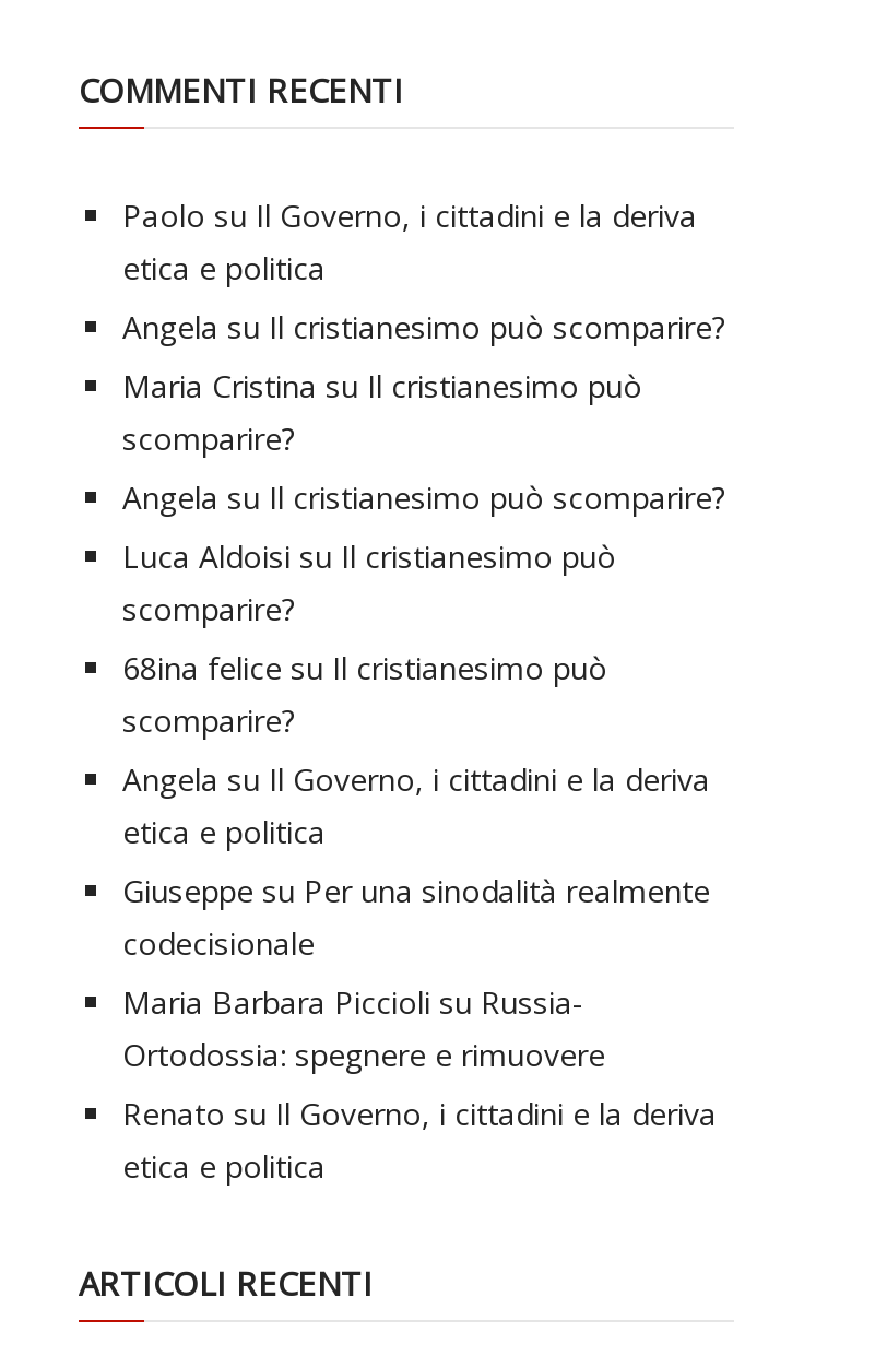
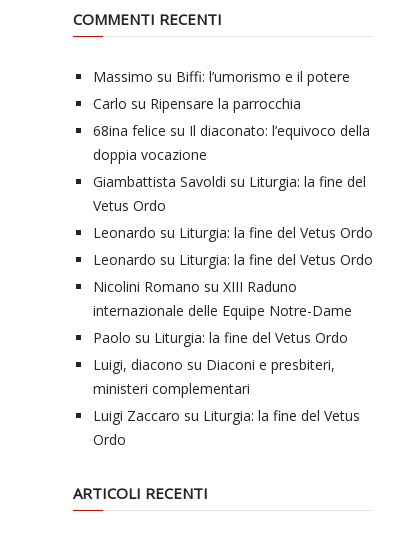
- Paolo su Il Governo, i cittadini e la deriva
- etica e politica
- Angela su Il cristianesimo può scomparire?
- Maria Cristina su Il cristianesimo può
- scomparire?
- Angela su Il cristianesimo può scomparire?
- Luca Aldoisi su Il cristianesimo può
- scomparire?
- 68ina felice su Il cristianesimo può
- scomparire?
- Angela su Il Governo, i cittadini e la deriva
- etica e politica
- Giuseppe su Per una sinodalità realmente
- codecisionale
- Maria Barbara Piccioli su Russia-
- Ortodossia: spegnere e rimuovere
- Renato su Il Governo, i cittadini e la deriva
- etica e politica
+ Massimo su Biffi: l’umorismo e il potere
+ Carlo su Ripensare la parrocchia
+ 68ina felice su Il diaconato: l’equivoco della
+ doppia vocazione
+ Giambattista Savoldi su Liturgia: la fine del
+ Vetus Ordo
+ Leonardo su Liturgia: la fine del Vetus Ordo
+ Leonardo su Liturgia: la fine del Vetus Ordo
+ Nicolini Romano su XIII Raduno
+ internazionale delle Equipe Notre-Dame
+ Paolo su Liturgia: la fine del Vetus Ordo
+ Luigi, diacono su Diaconi e presbiteri,
+ ministeri complementari
+ Luigi Zaccaro su Liturgia: la fine del Vetus
+ Ordo
